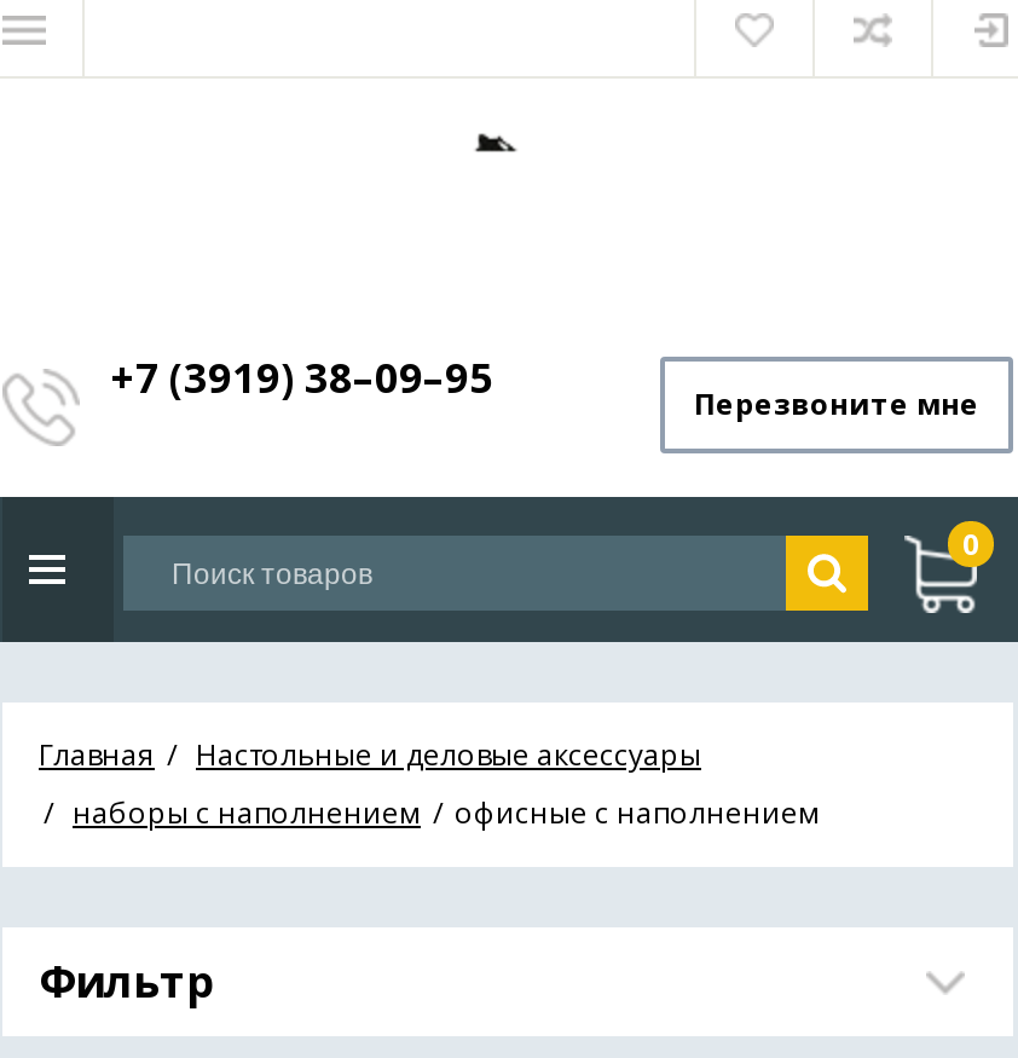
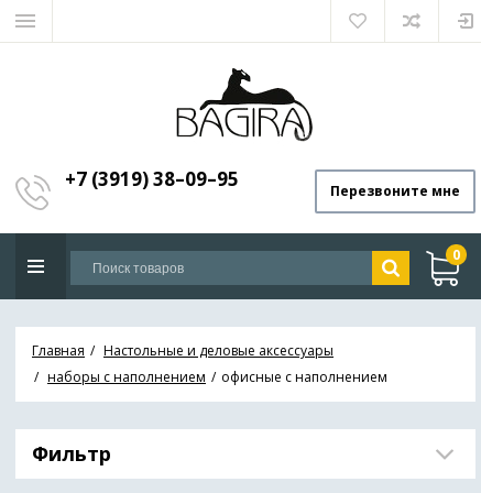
+ [image]
